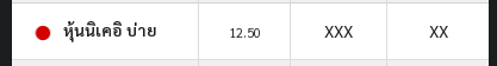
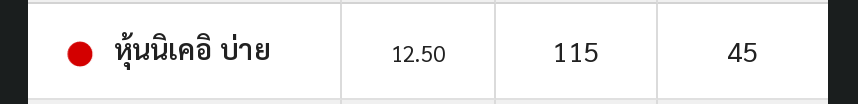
- XXX
- XX
+ 115
+ 45
